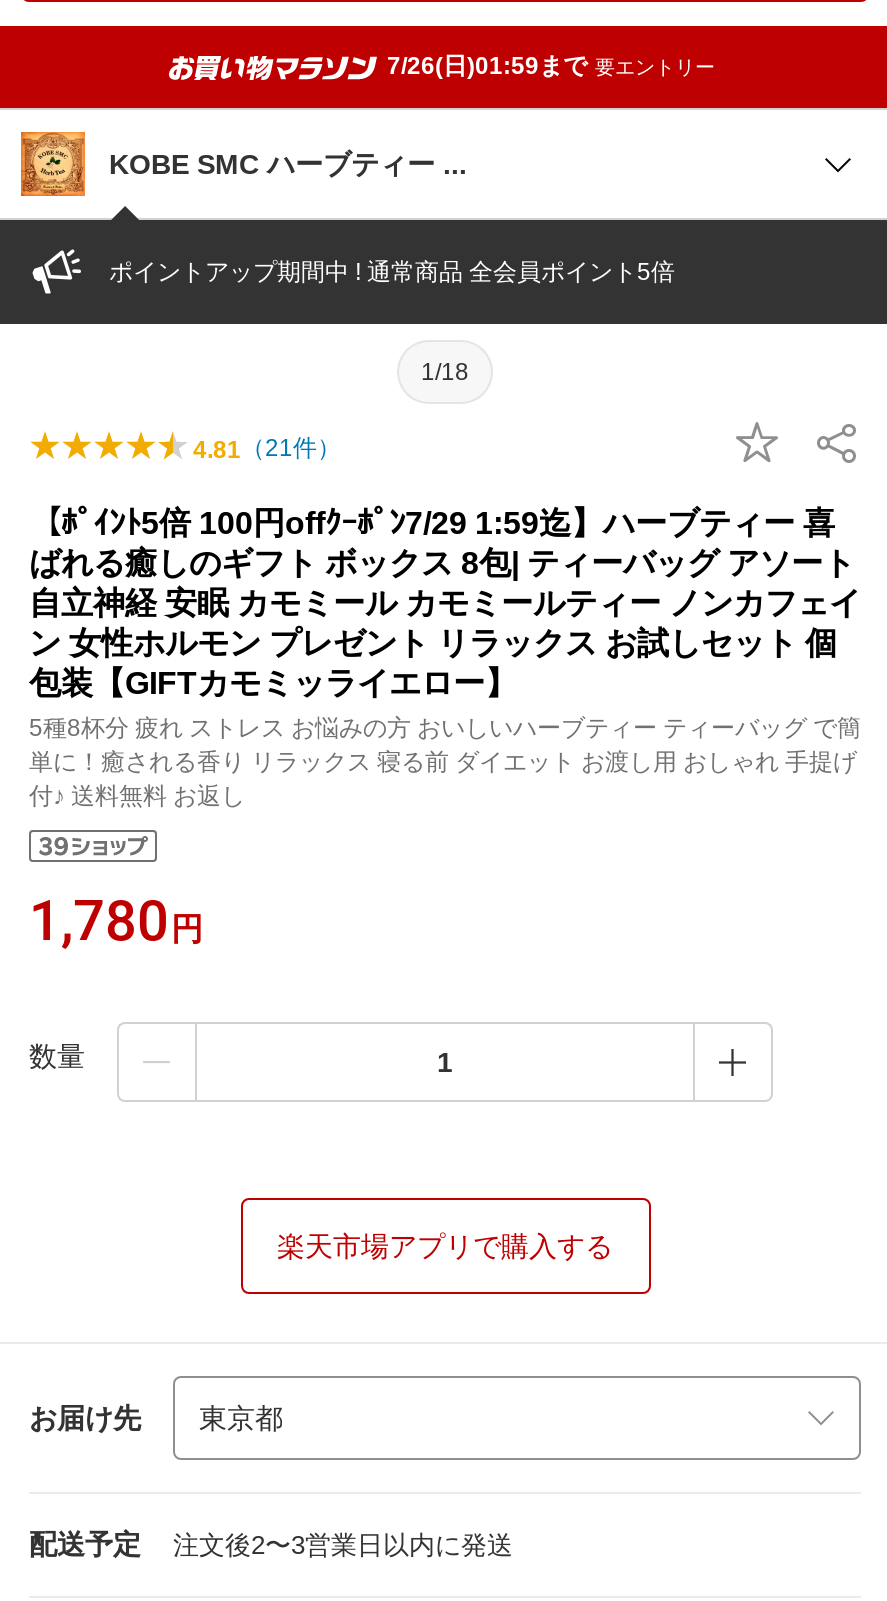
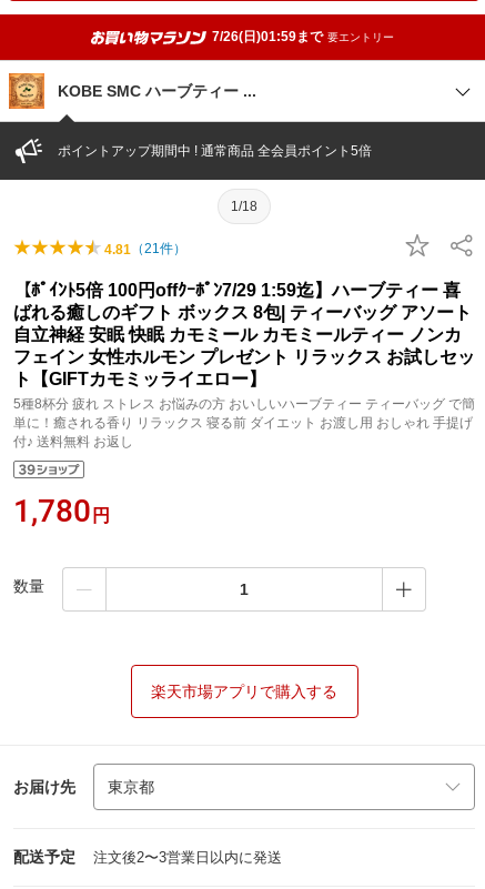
- 自立神経 安眠 カモミール カモミールティー ノンカフェイ
- ン 女性ホルモン プレゼント リラックス お試しセット 個
- 包装【GIFTカモミッライエロー】
+ 自立神経 安眠 快眠 カモミール カモミールティー ノンカ
+ フェイン 女性ホルモン プレゼント リラックス お試しセッ
+ ト【GIFTカモミッライエロー】
